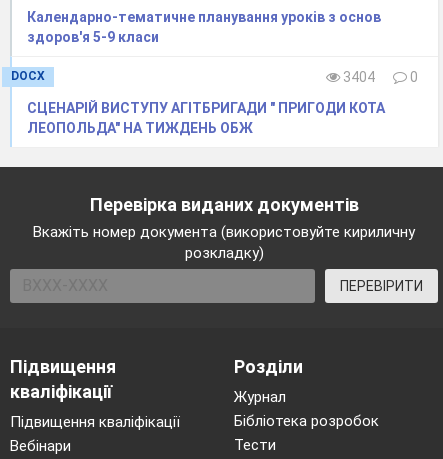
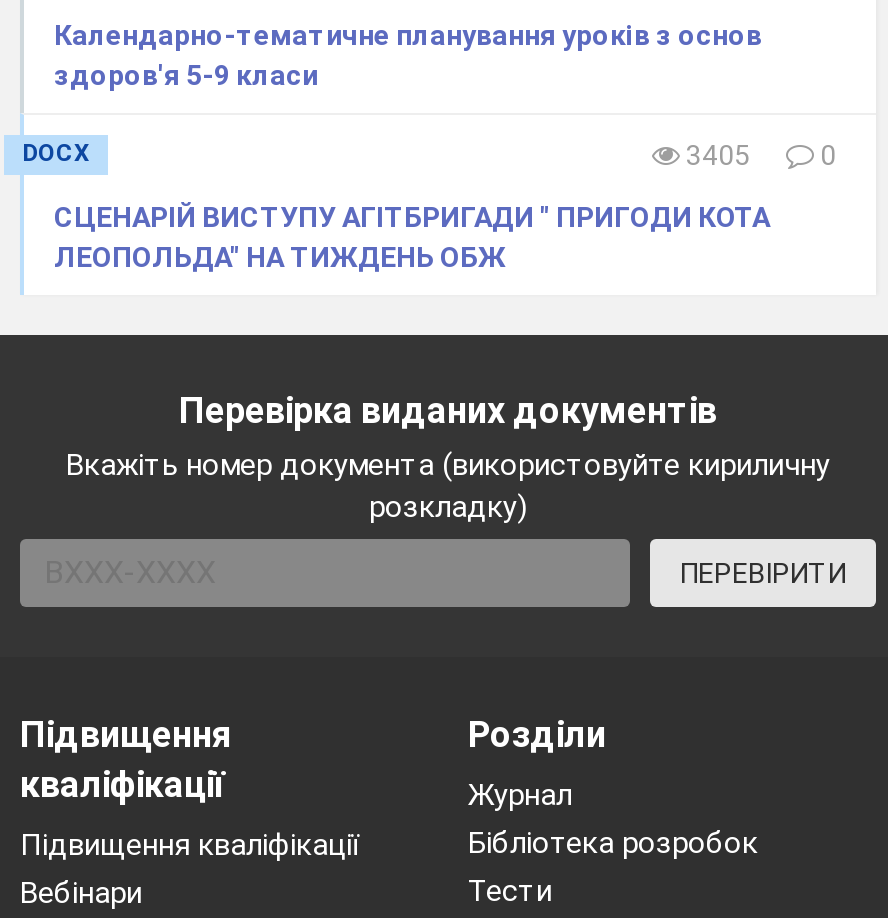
- 3404 0
+ 3405 0
